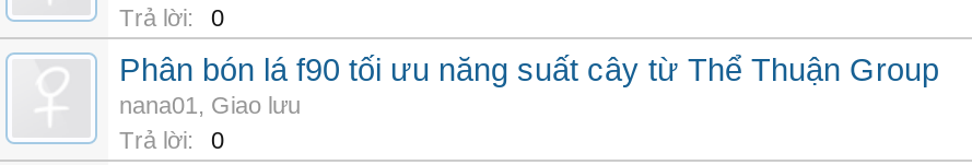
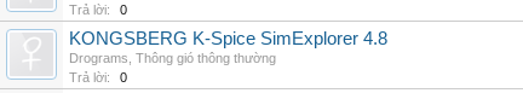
- Phân bón lá f90 tối ưu năng suất cây từ Thể Thuận Group
- nana01, Giao lưu
+ KONGSBERG K-Spice SimExplorer 4.8
+ Drograms, Thông gió thông thường
